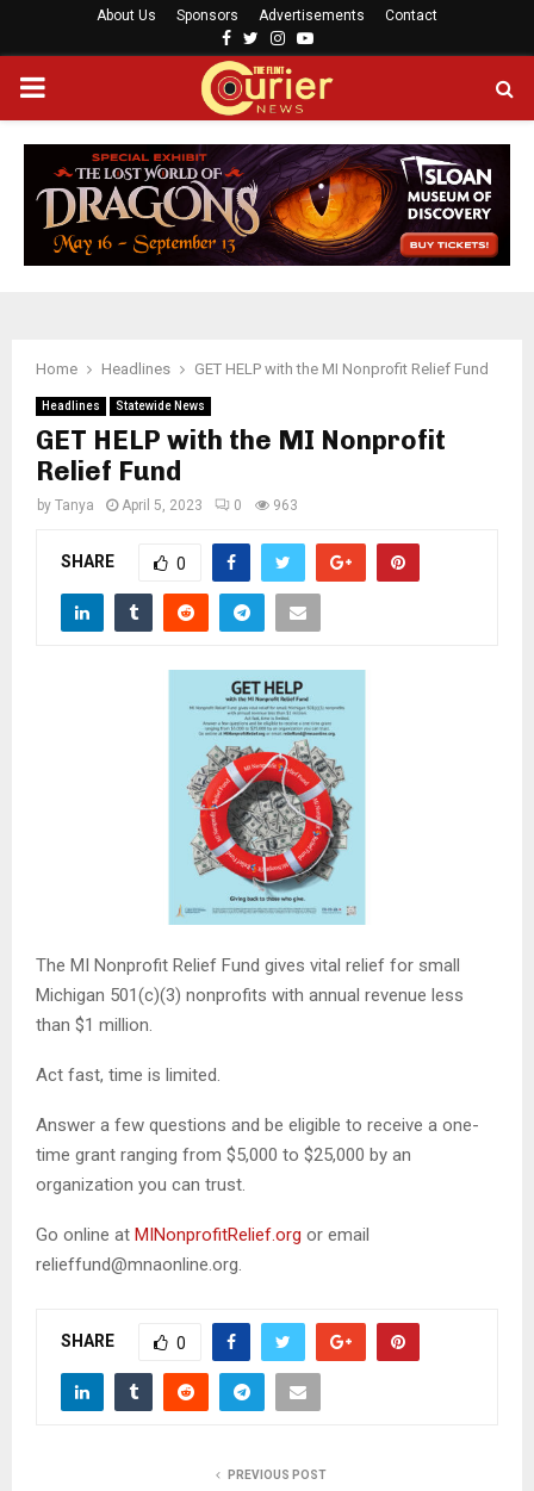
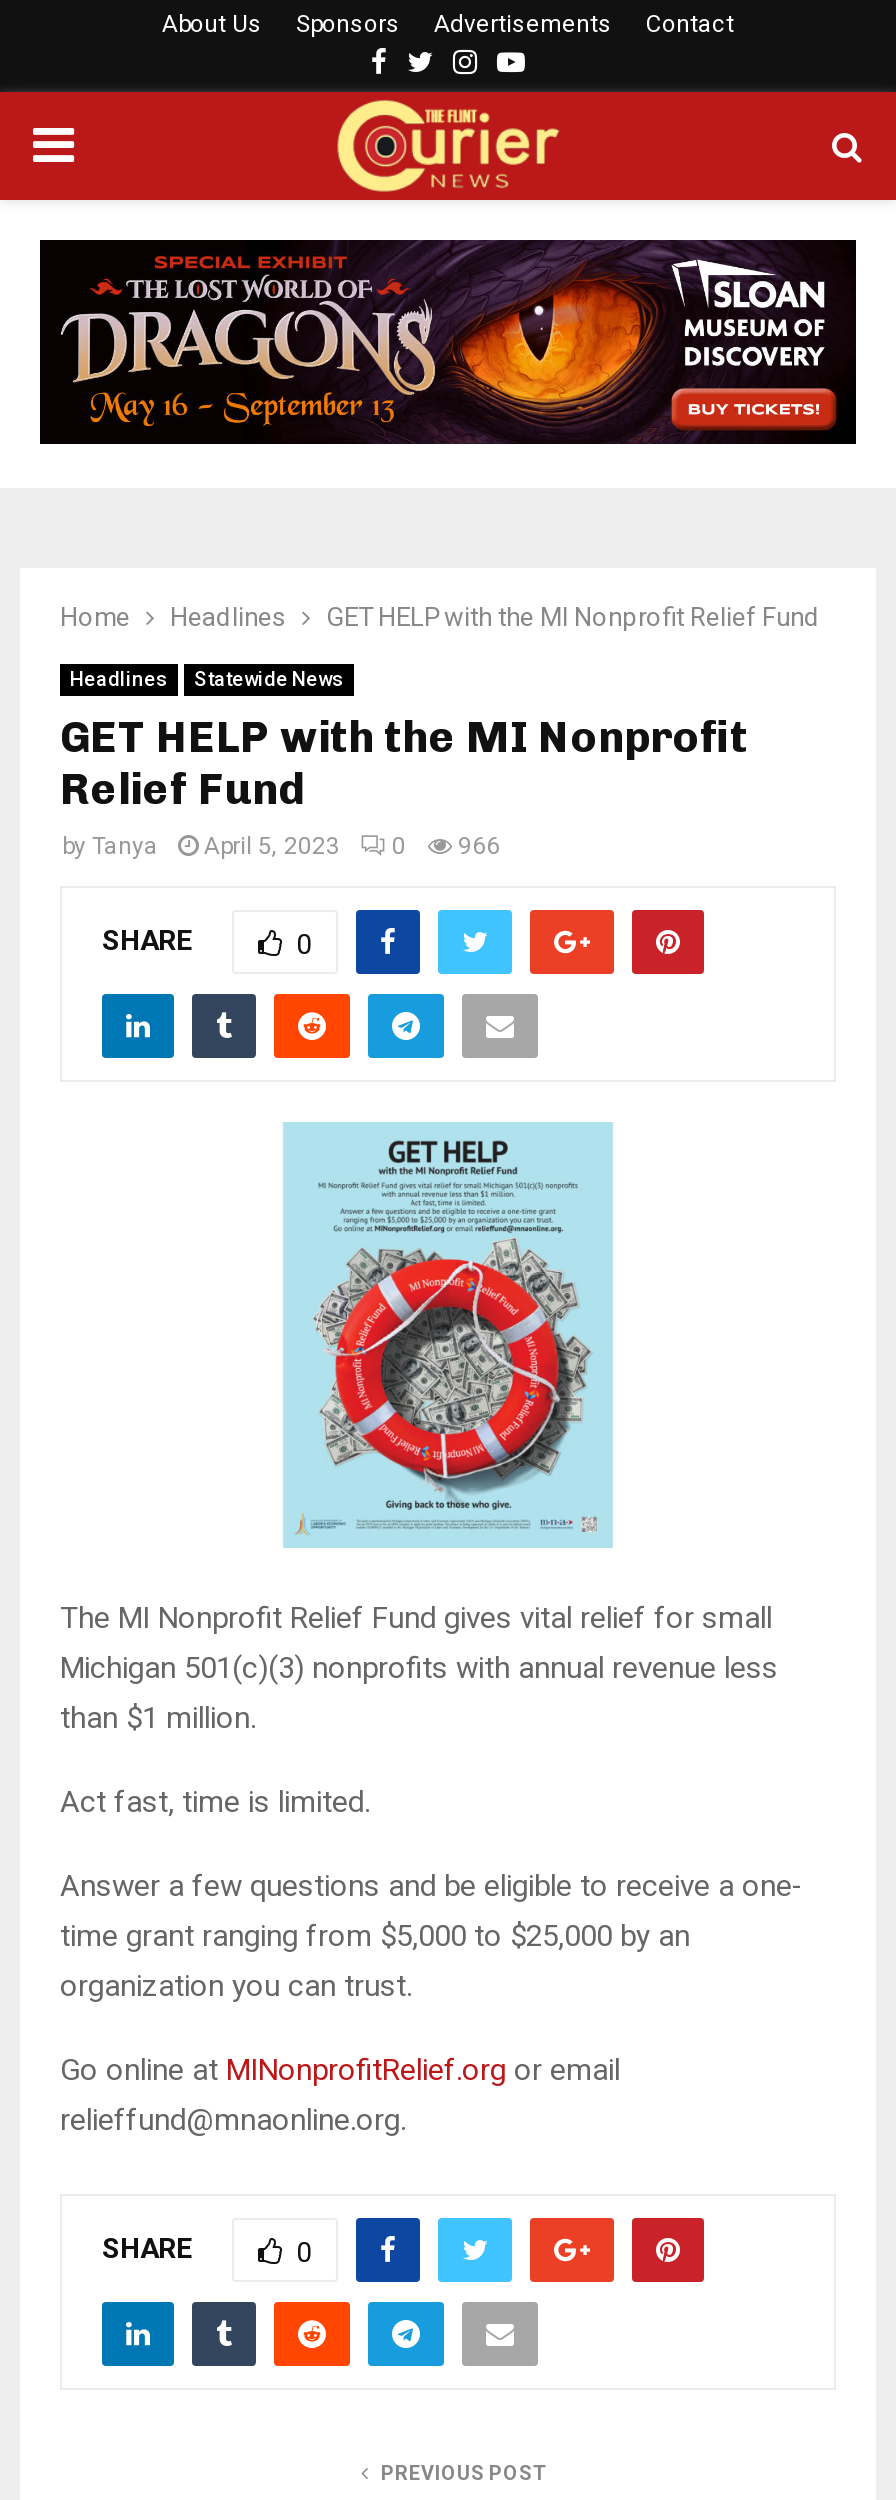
- by Tanya April 5, 2023 0 963
+ by Tanya April 5, 2023 0 966
